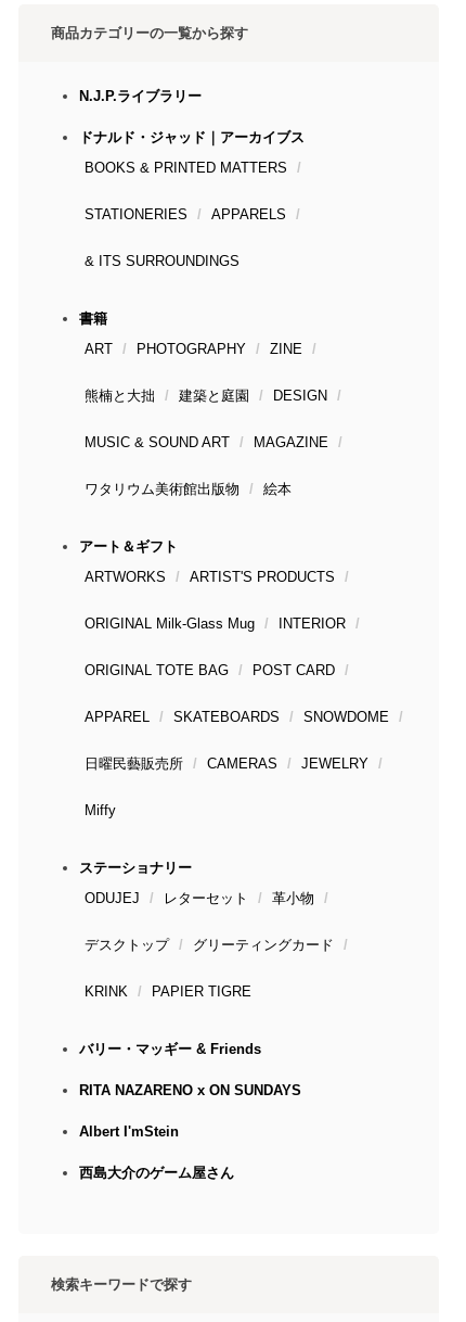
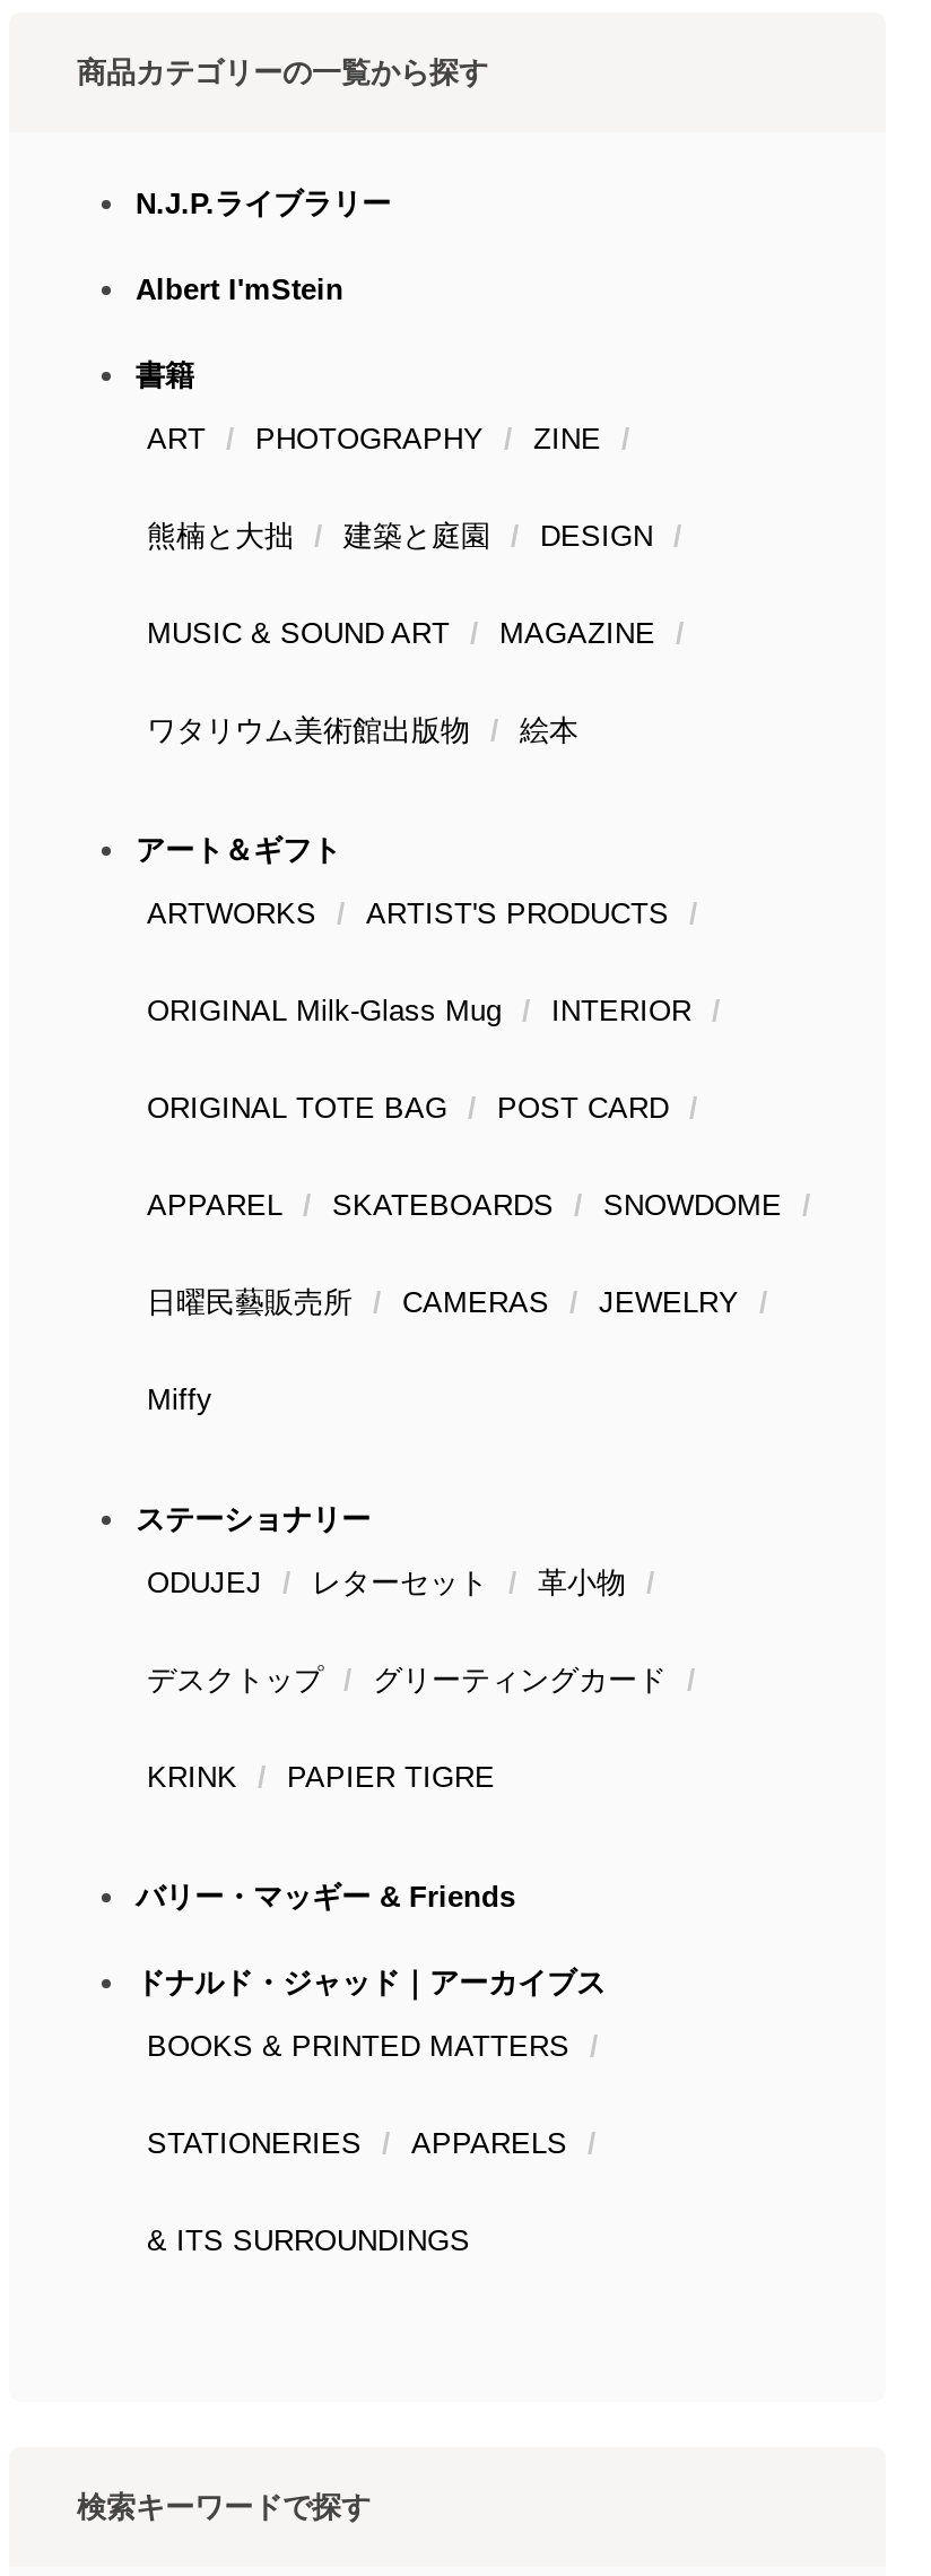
moved down: ドナルド・ジャッド｜アーカイブス | BOOKS & PRINTED MATTERS | STATIONERIES | APPARELS | & ITS SURROUNDINGS

moved up: 書籍 | ART | PHOTOGRAPHY | ... | PAPIER TIGRE | バリー・マッギー & Friends

- RITA NAZARENO x ON SUNDAYS
- 西島大介のゲーム屋さん

moved up: Albert I'mStein
